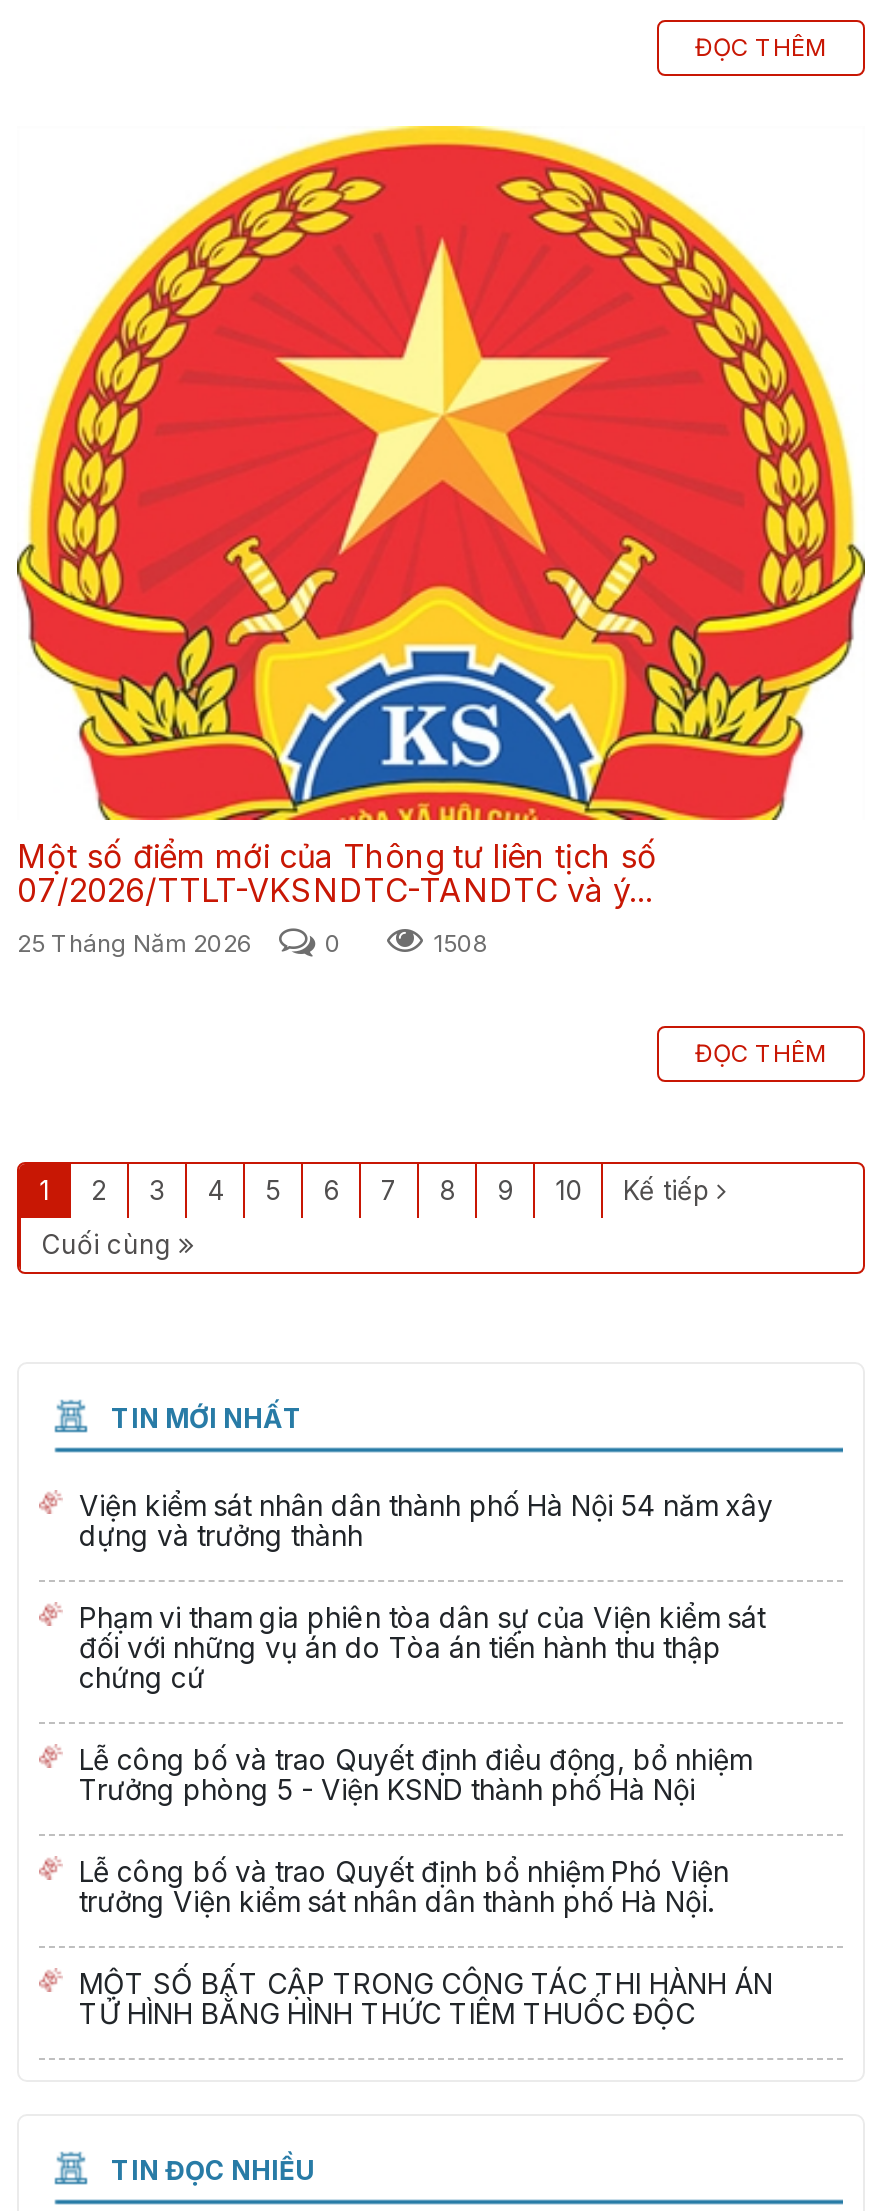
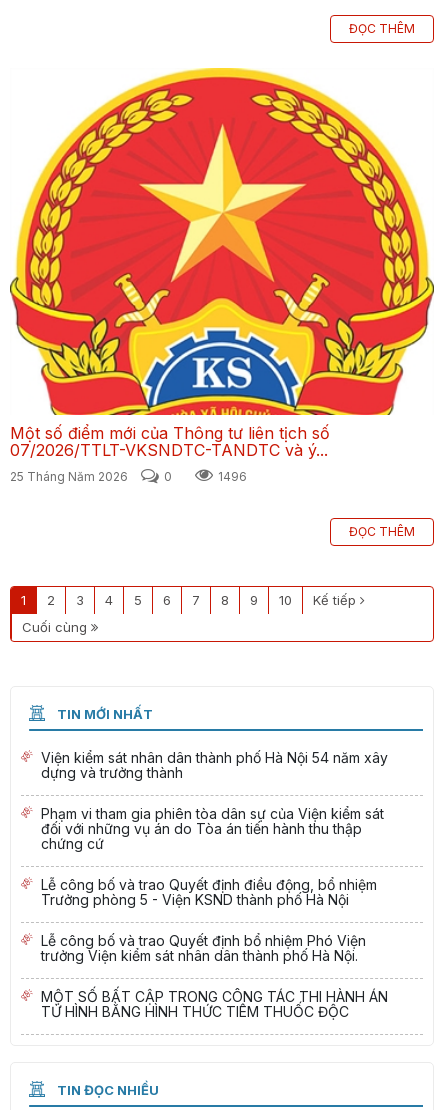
- 1508
+ 1496
